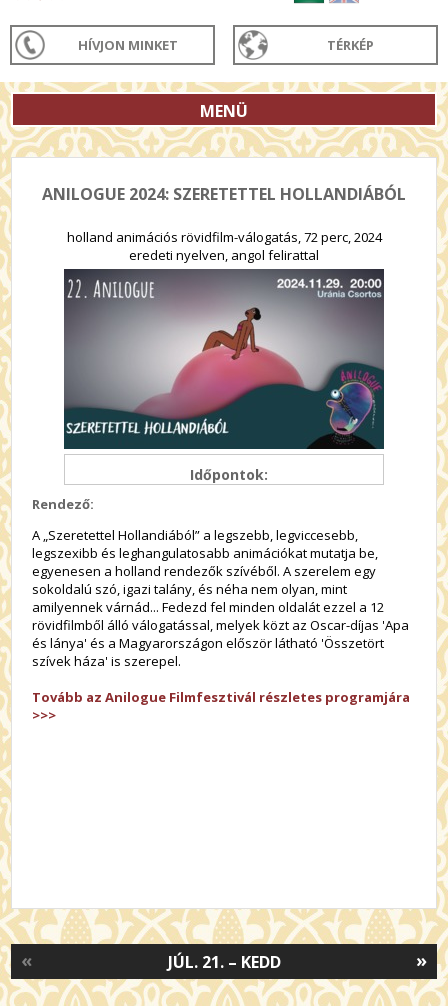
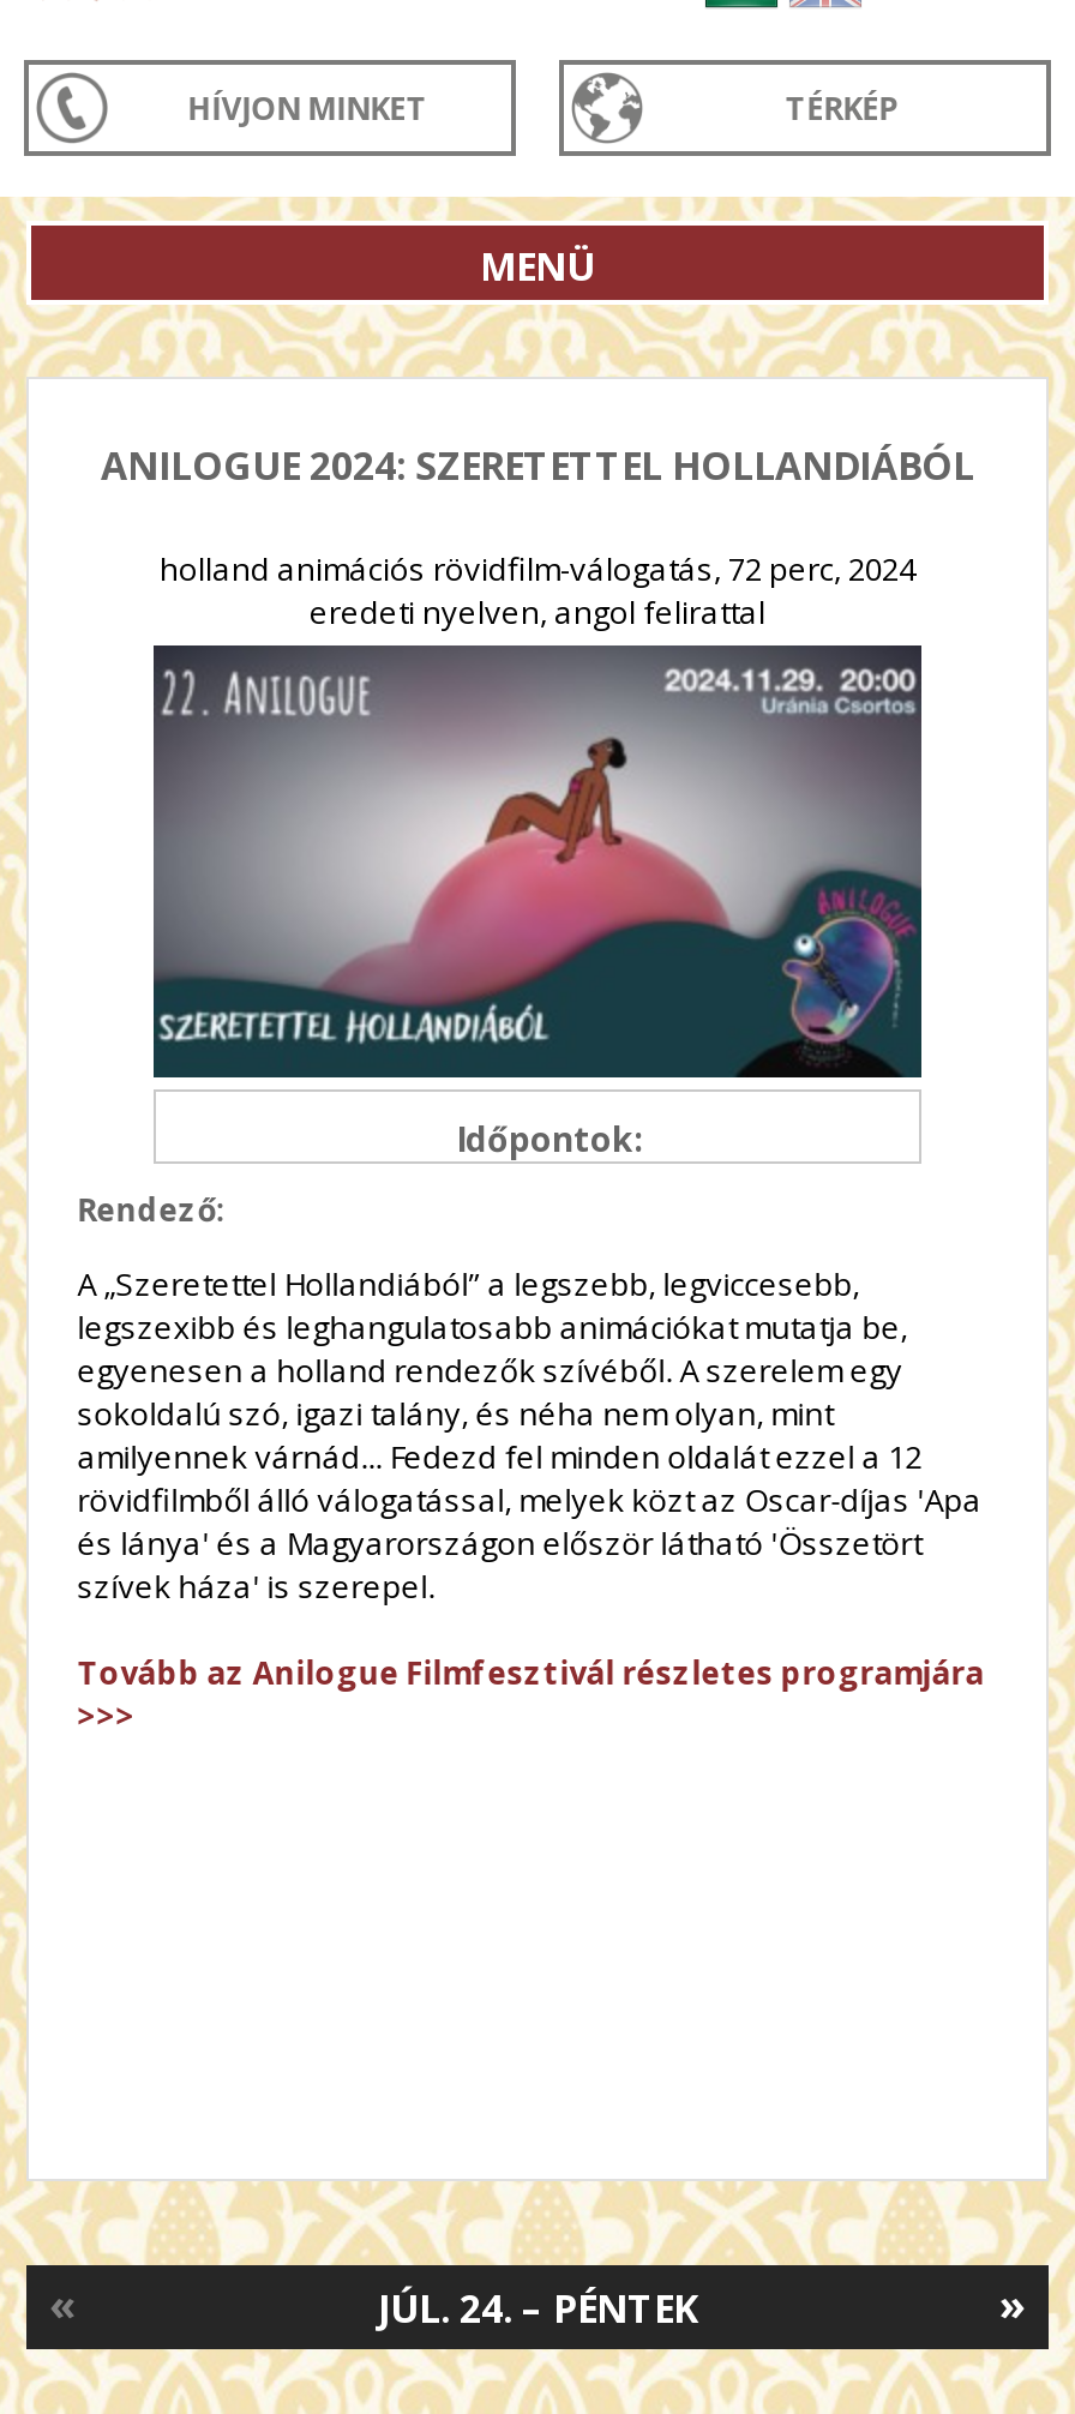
- JÚL. 21. – KEDD
+ JÚL. 24. – PÉNTEK
